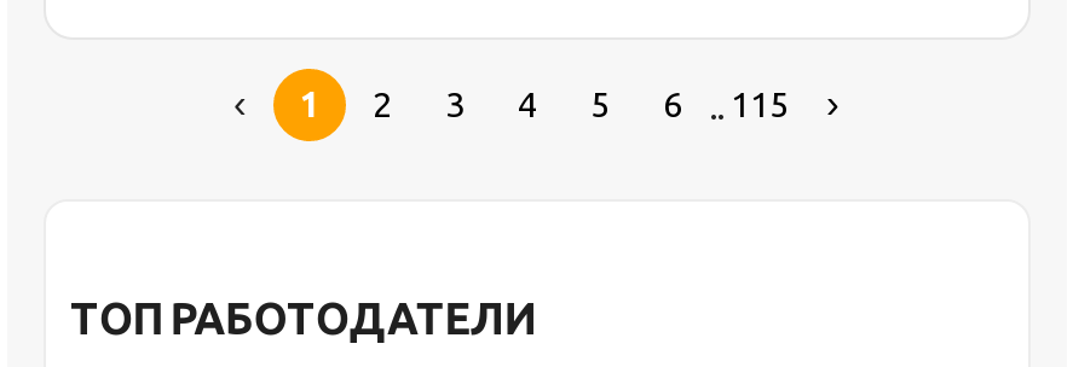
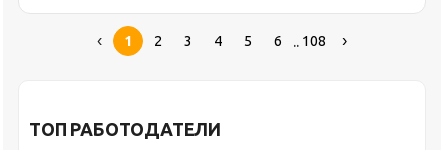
- 1 2 3 4 5 6 .. 115
+ 1 2 3 4 5 6 .. 108
